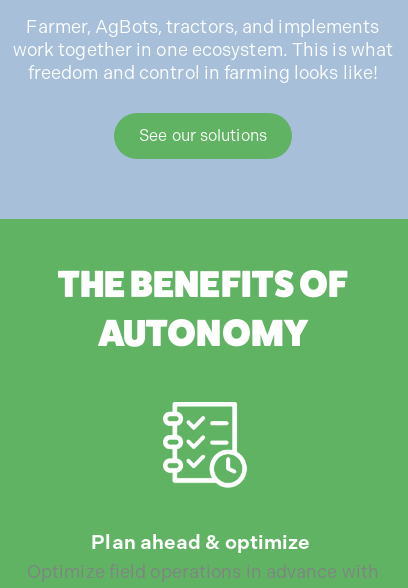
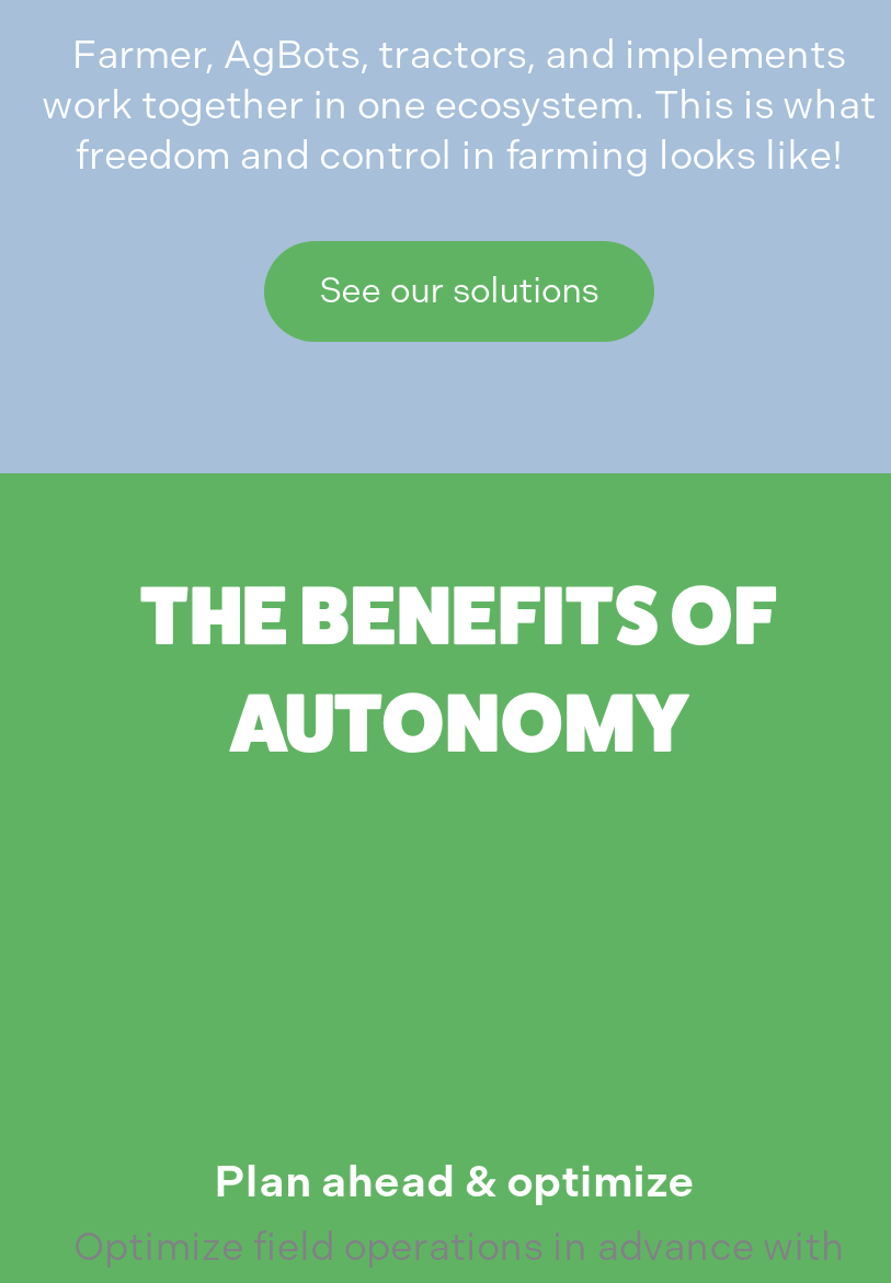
- [image]
